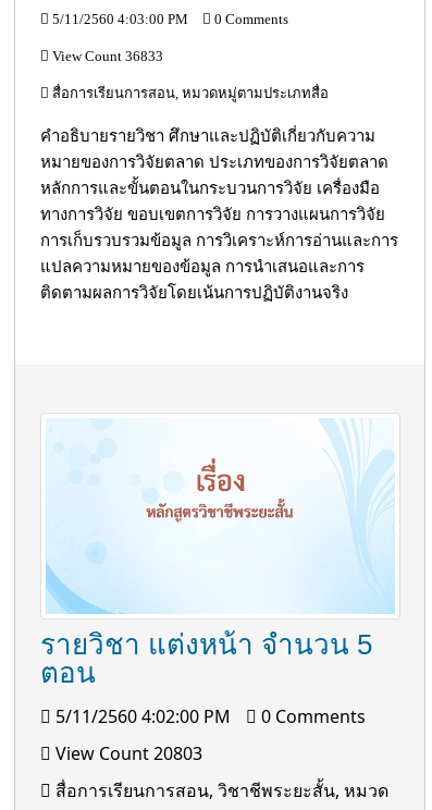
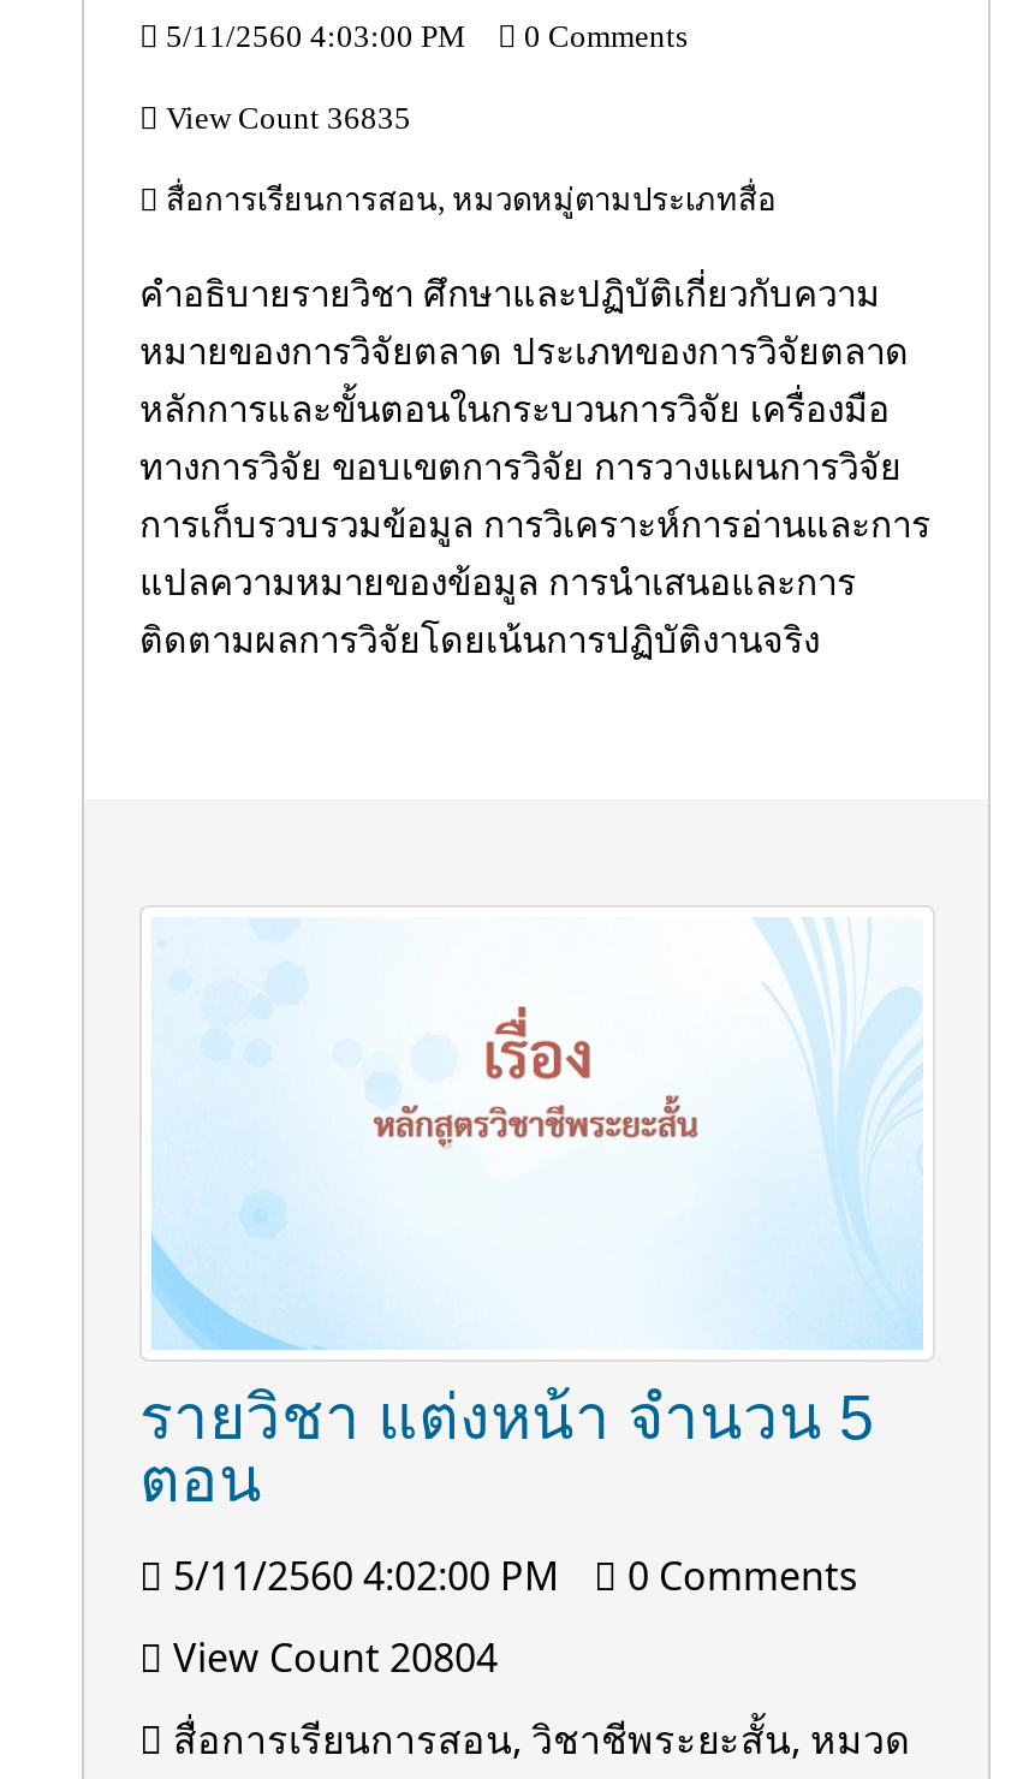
- View Count 36833
+ View Count 36835

- View Count 20803
+ View Count 20804
